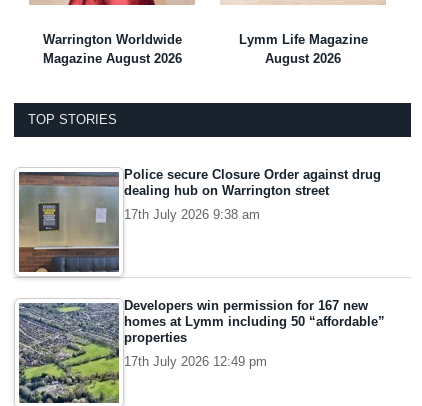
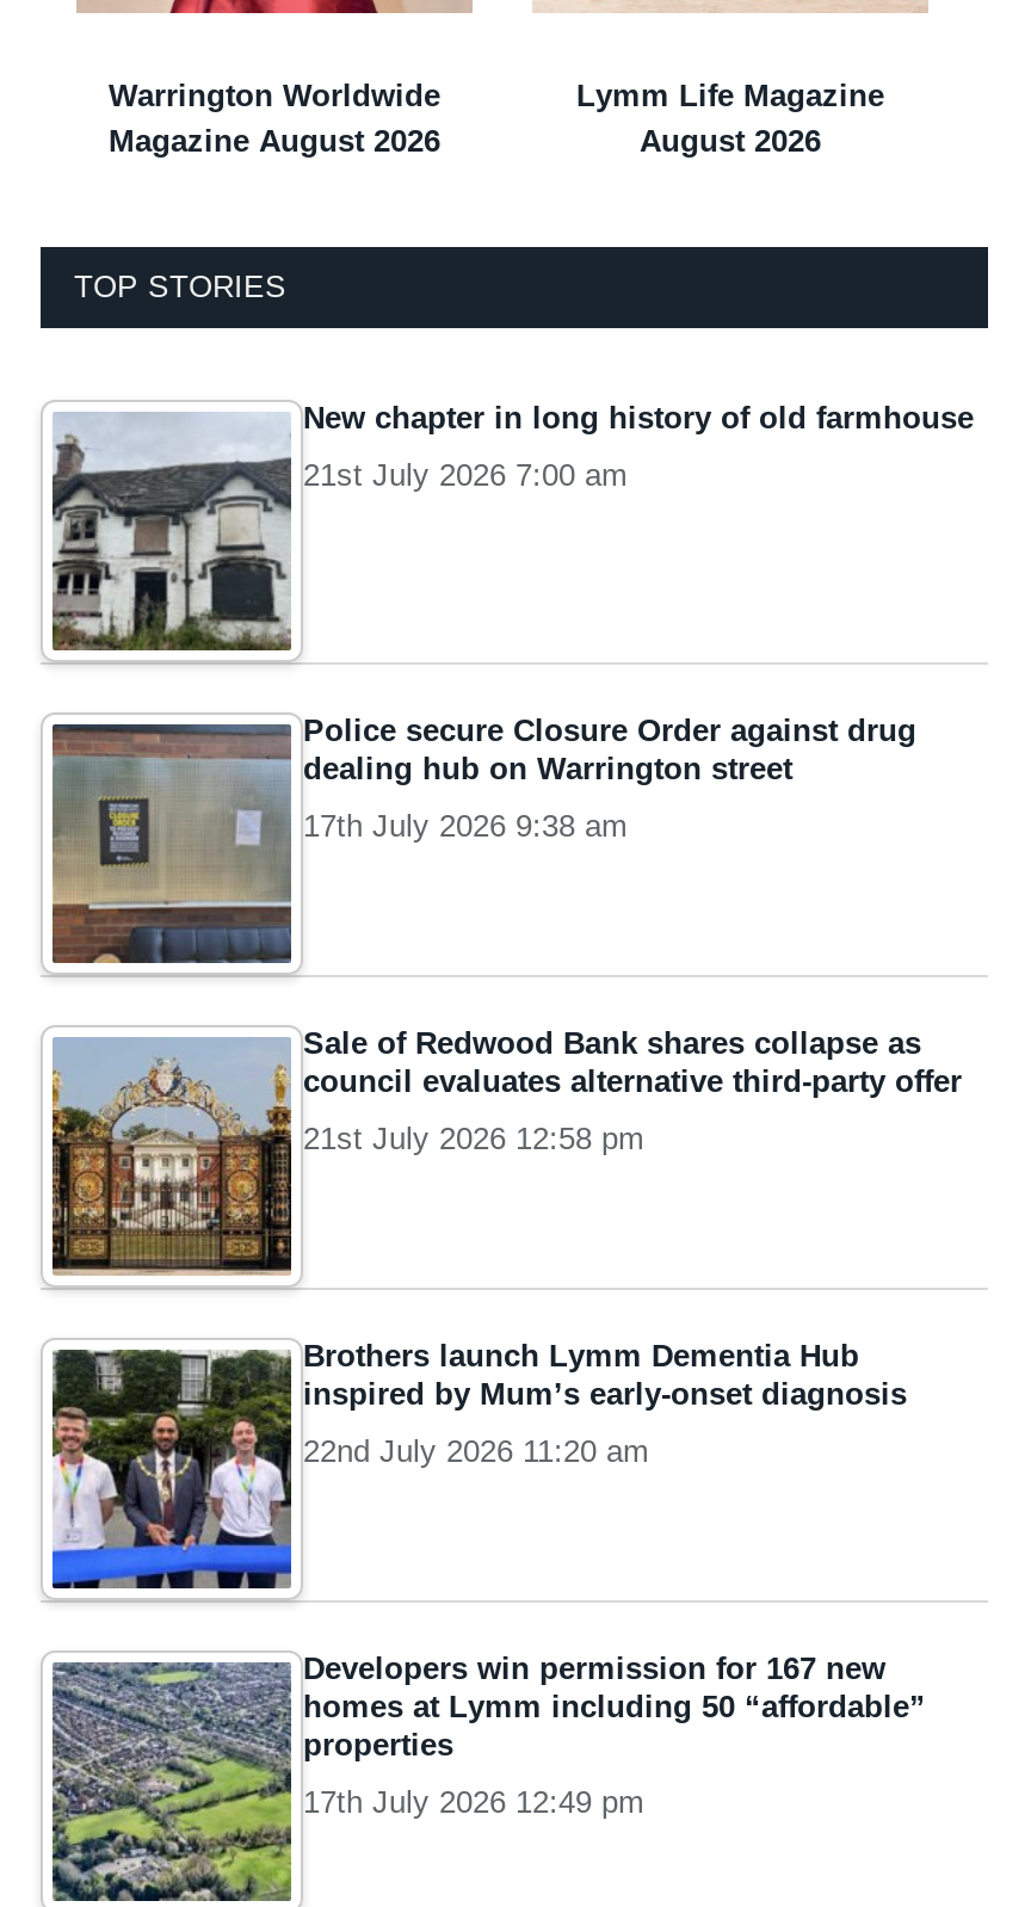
+ [image]
+ New chapter in long history of old farmhouse
+ 21st July 2026 7:00 am

+ [image]
+ Sale of Redwood Bank shares collapse as
+ council evaluates alternative third-party offer
+ 21st July 2026 12:58 pm

+ [image]
+ Brothers launch Lymm Dementia Hub
+ inspired by Mum’s early-onset diagnosis
+ 22nd July 2026 11:20 am
